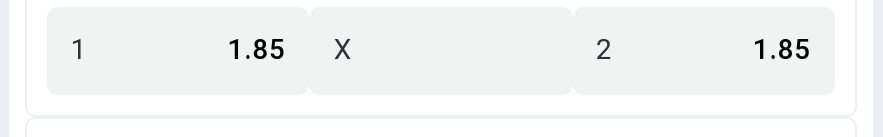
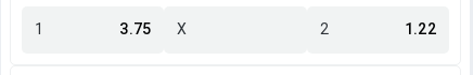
- 1.85 X
+ 3.75 X

- 1.85
+ 1.22
